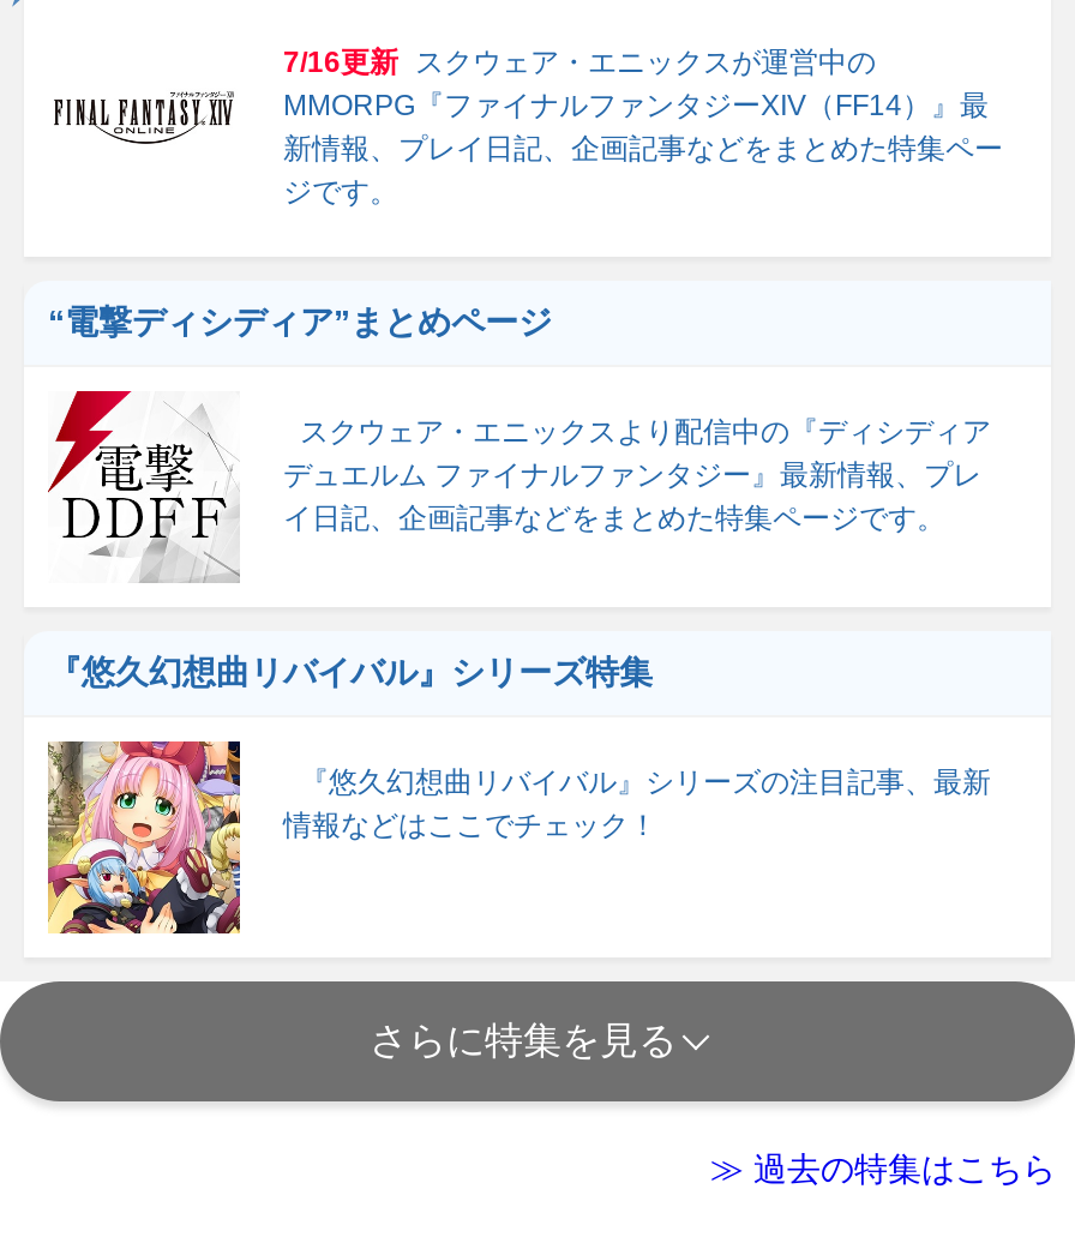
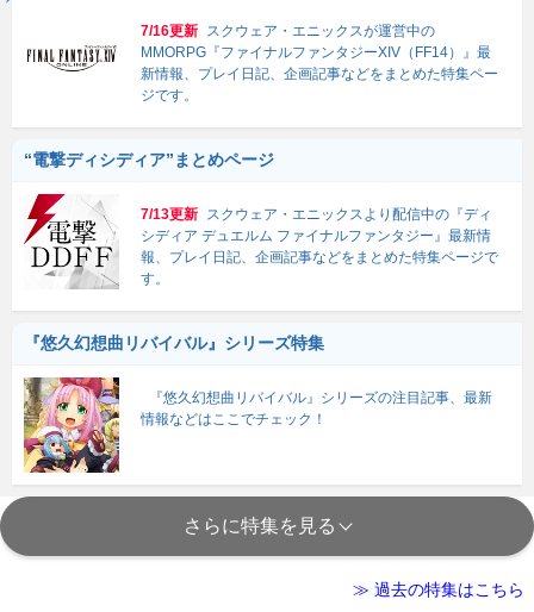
- スクウェア・エニックスより配信中の『ディシディア
- デュエルム ファイナルファンタジー』最新情報、プレ
- イ日記、企画記事などをまとめた特集ページです。
+ 7/13更新 スクウェア・エニックスより配信中の『ディ
+ シディア デュエルム ファイナルファンタジー』最新情
+ 報、プレイ日記、企画記事などをまとめた特集ページで
+ す。
